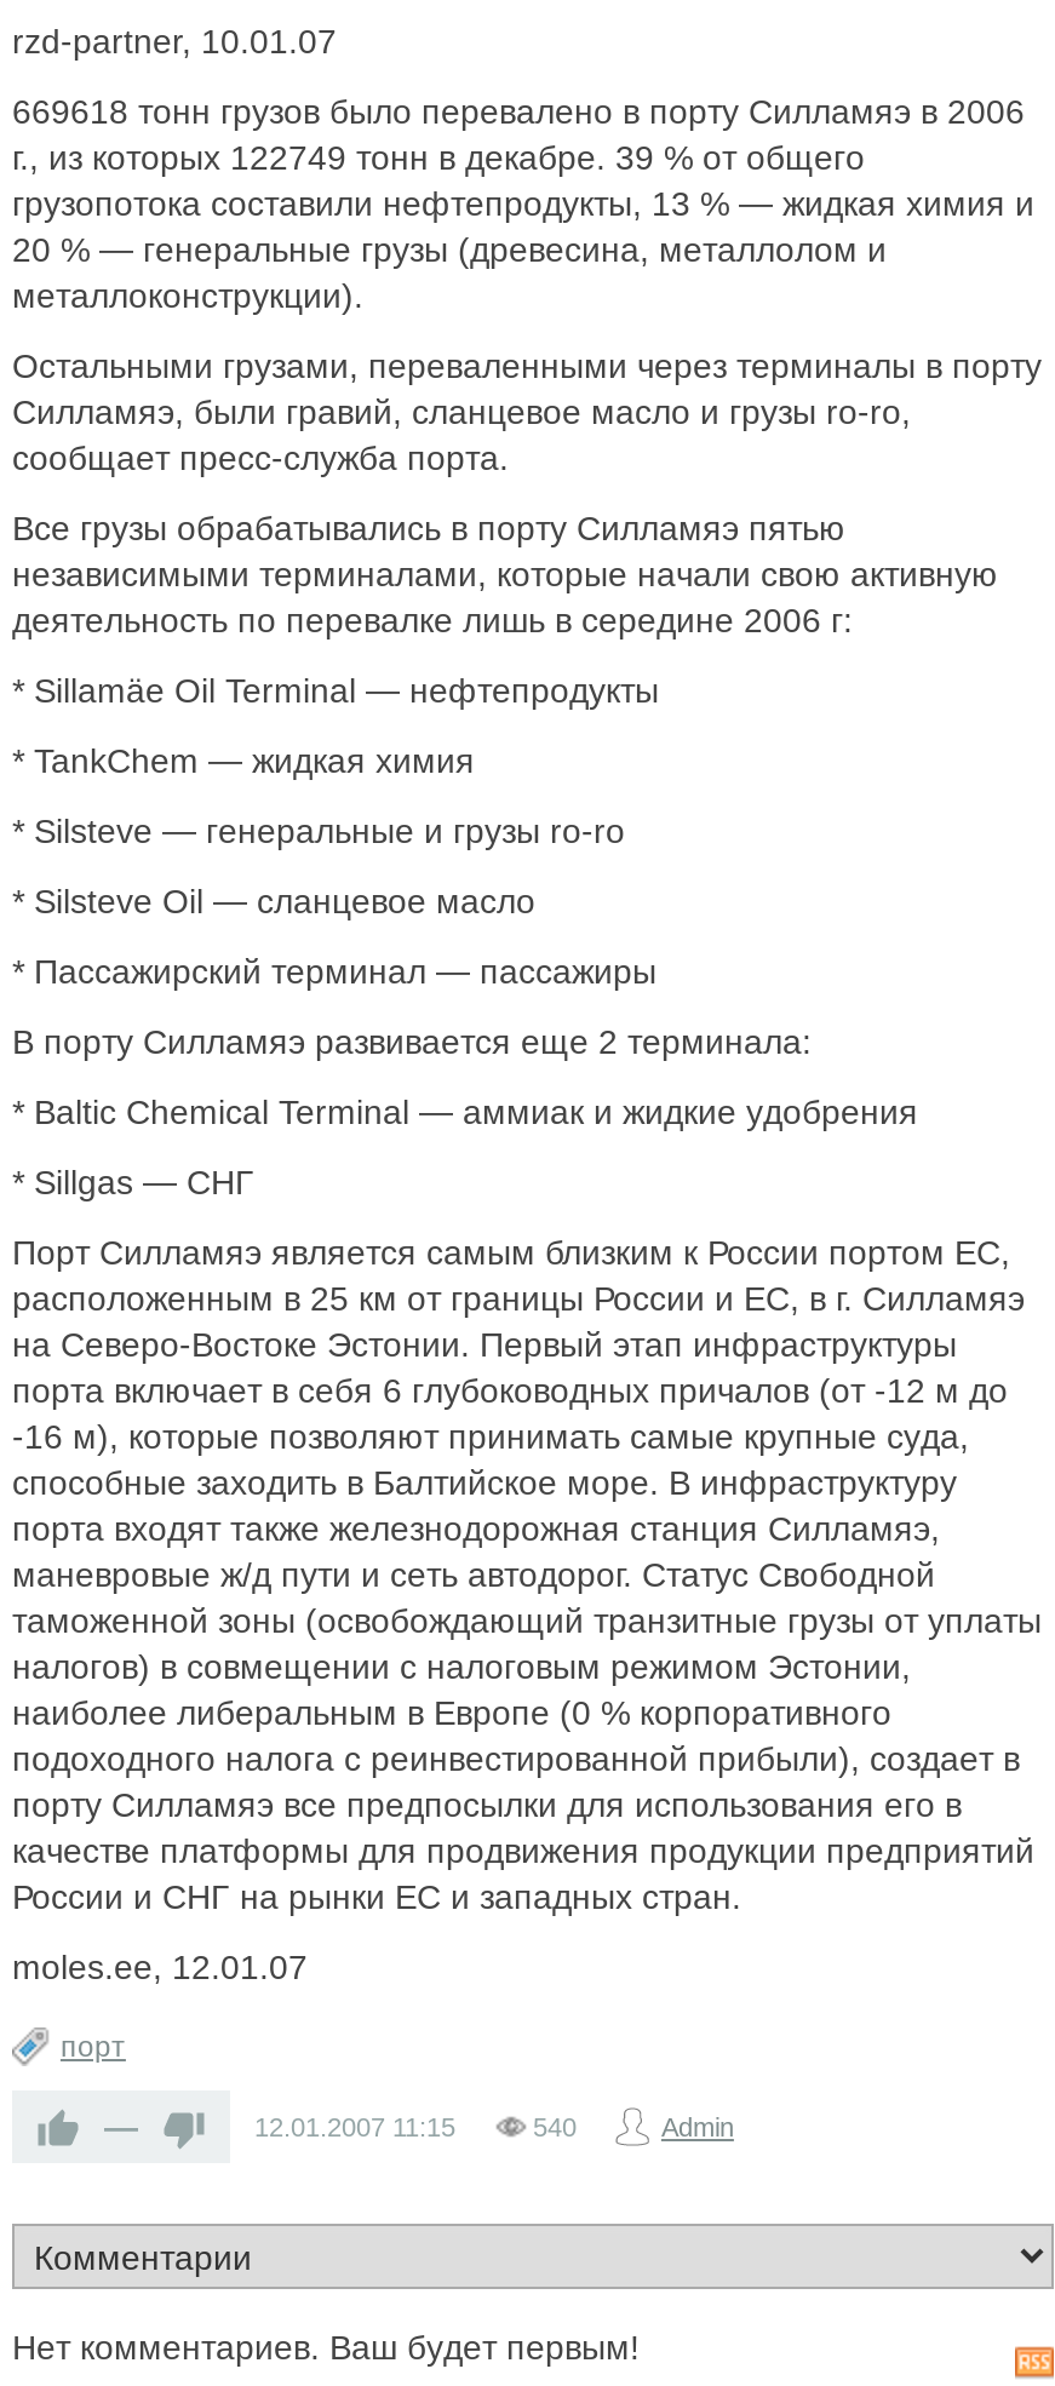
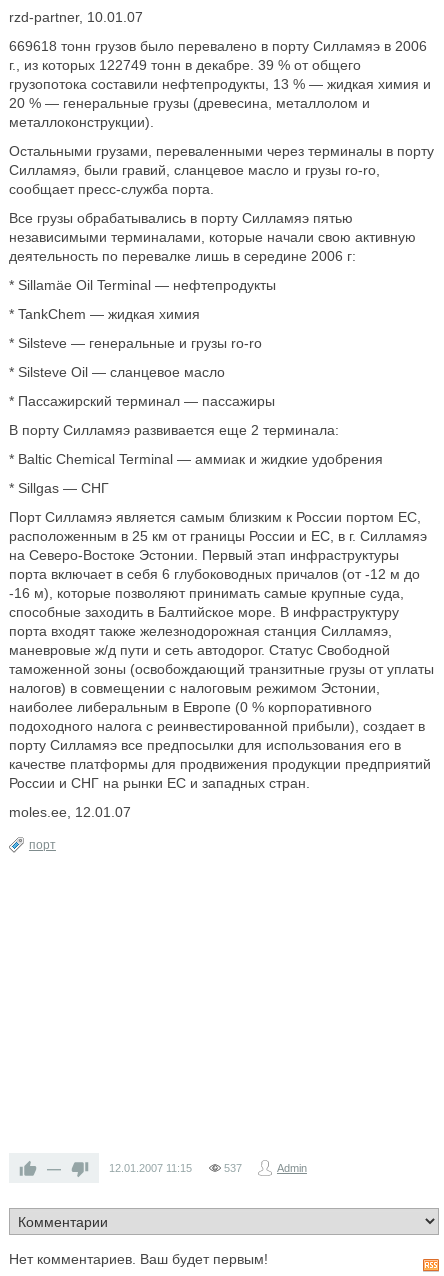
- 540
+ 537
